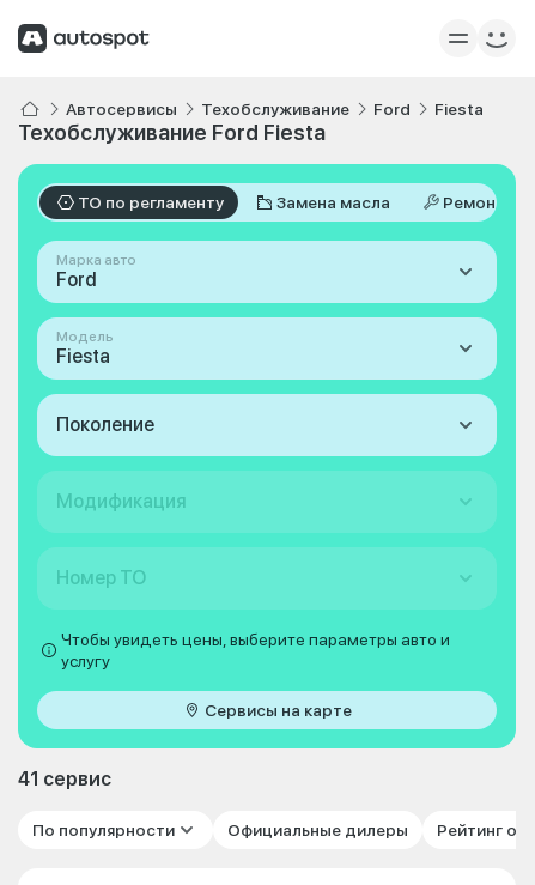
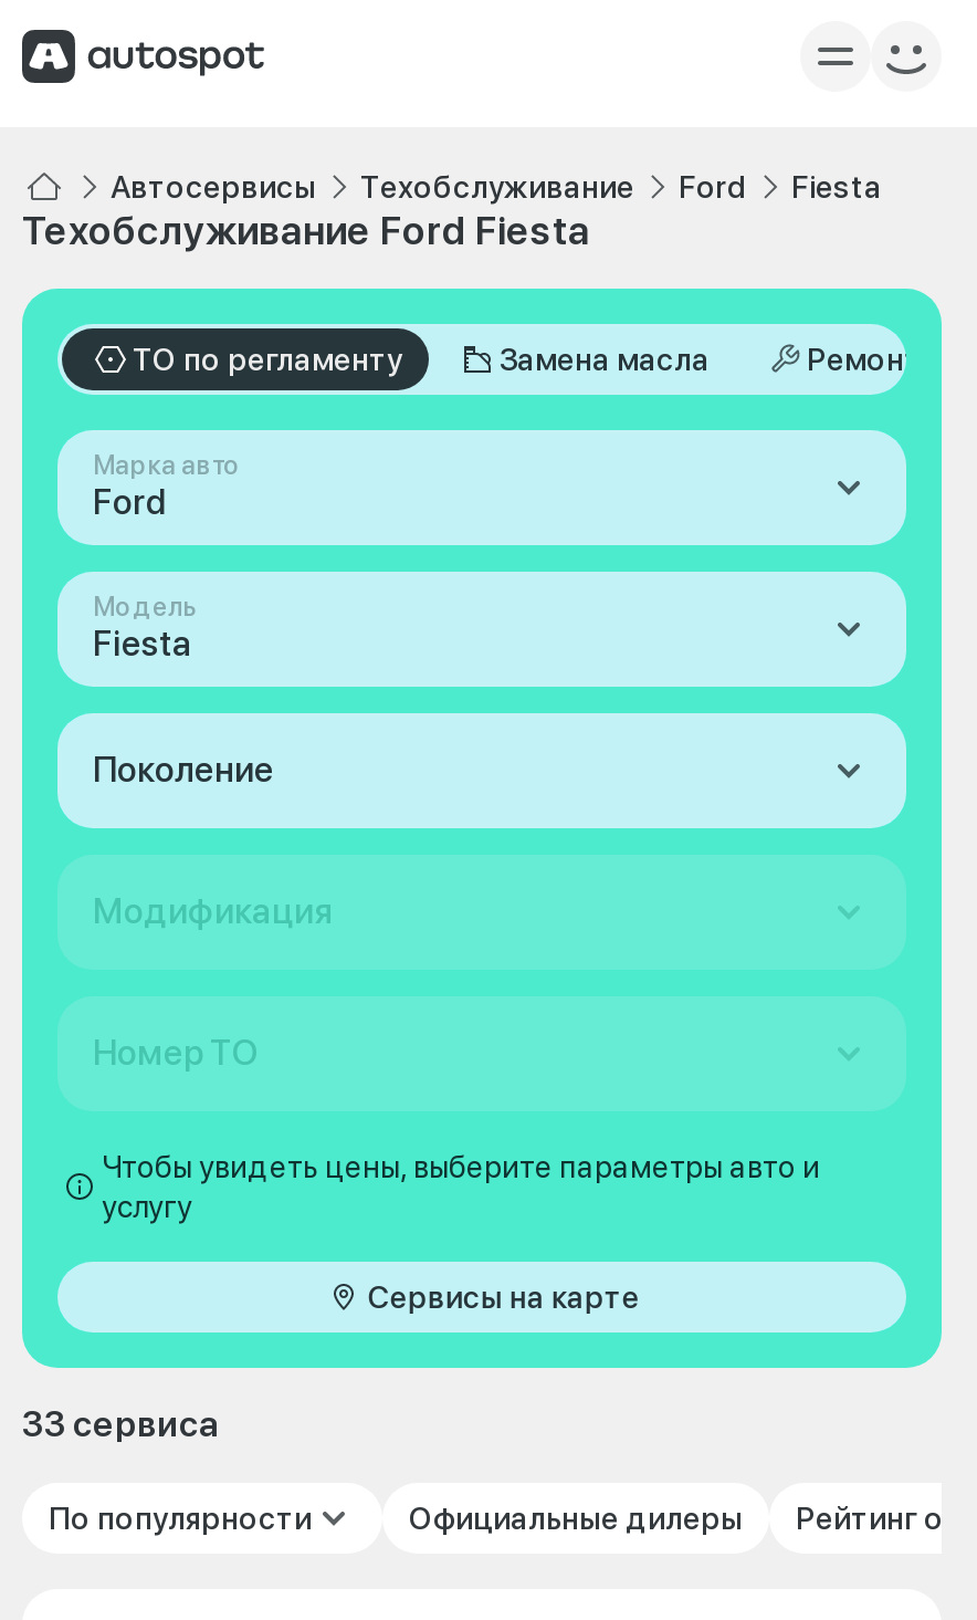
- 41 сервис
+ 33 сервиса
